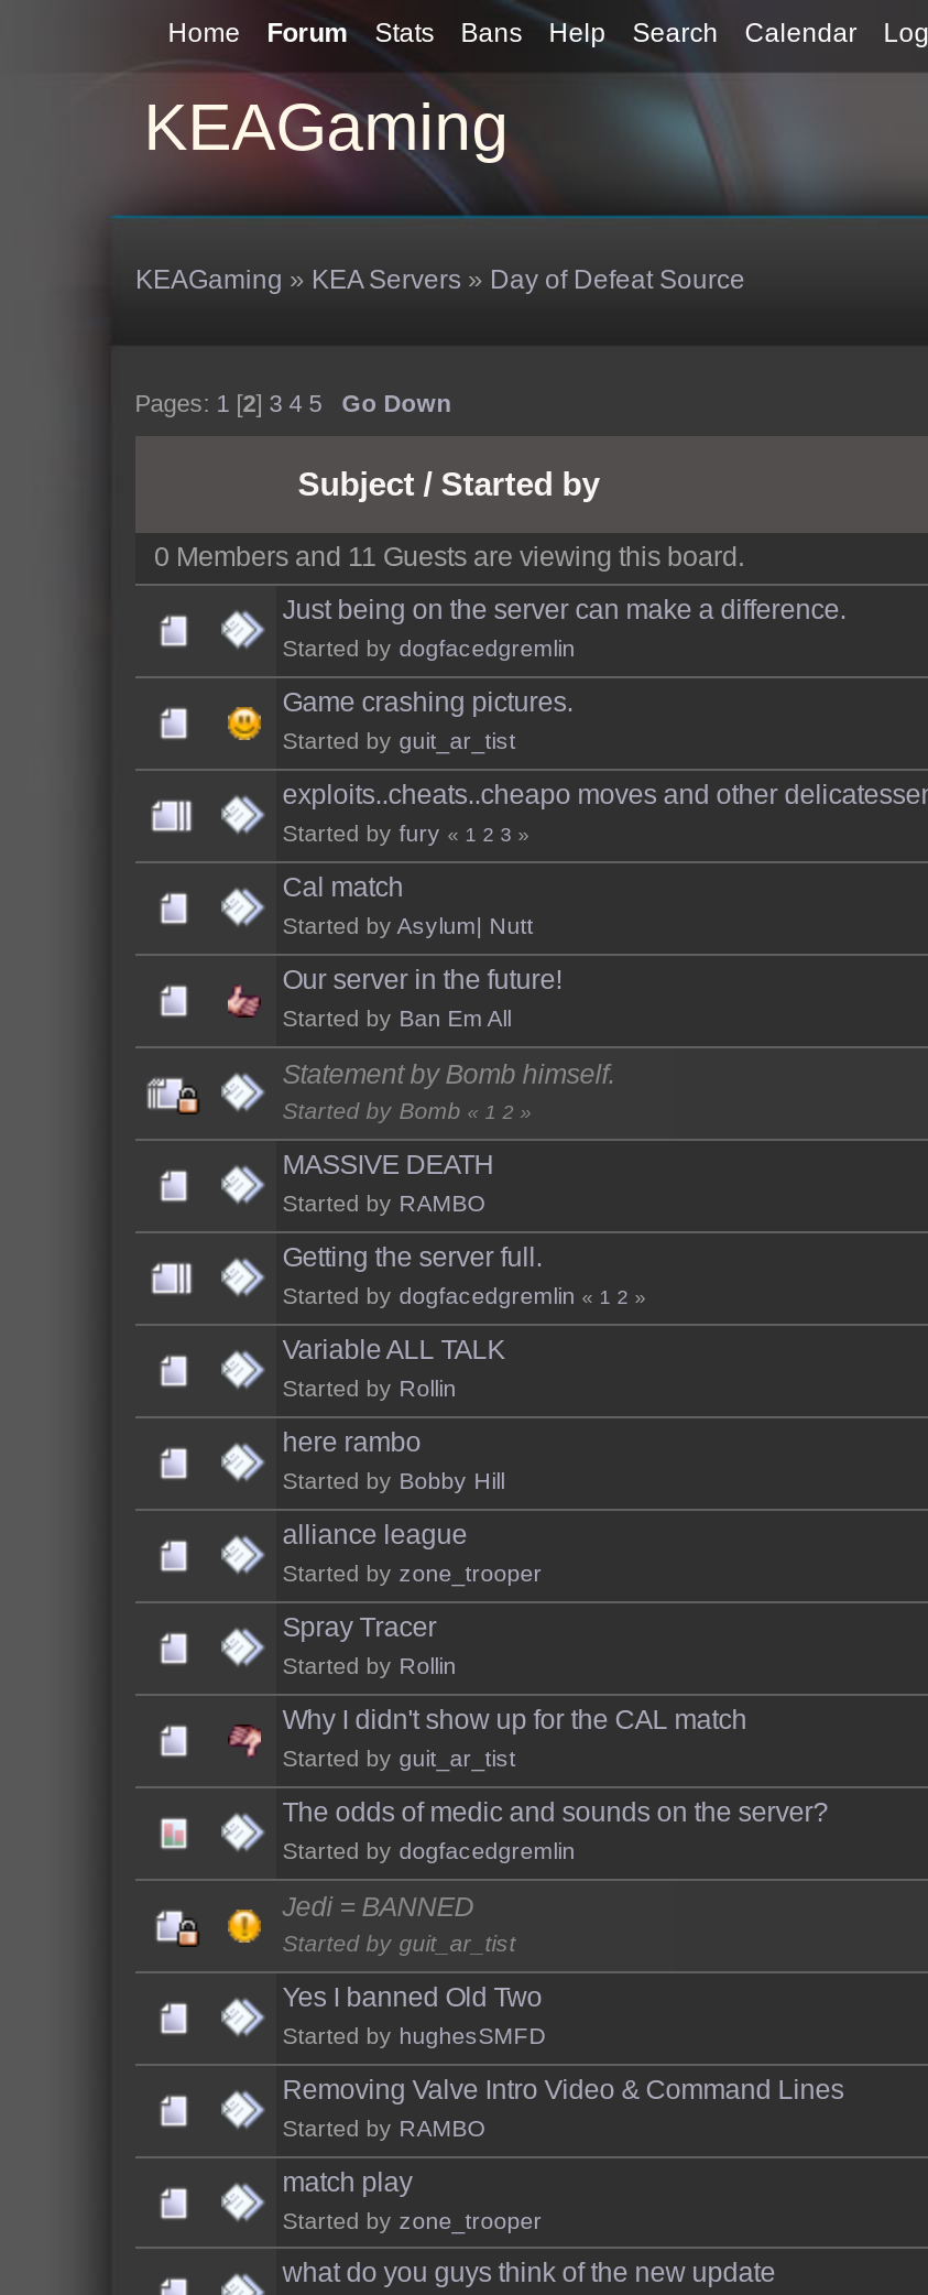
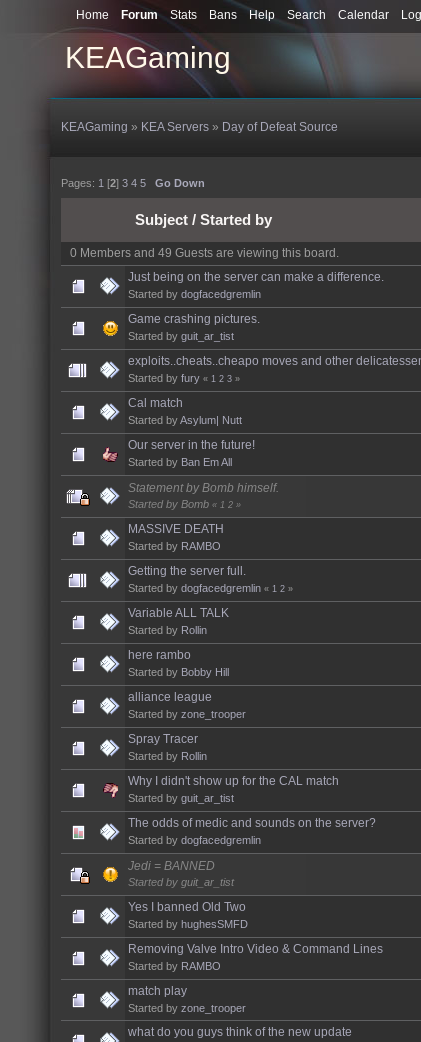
- 0 Members and 11 Guests are viewing this board.
+ 0 Members and 49 Guests are viewing this board.
